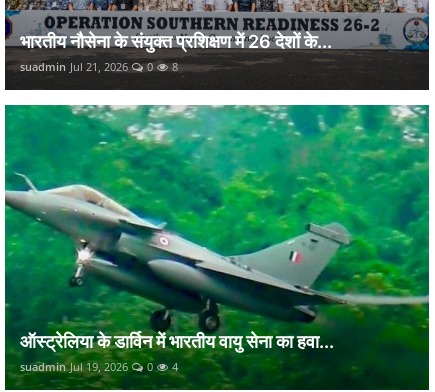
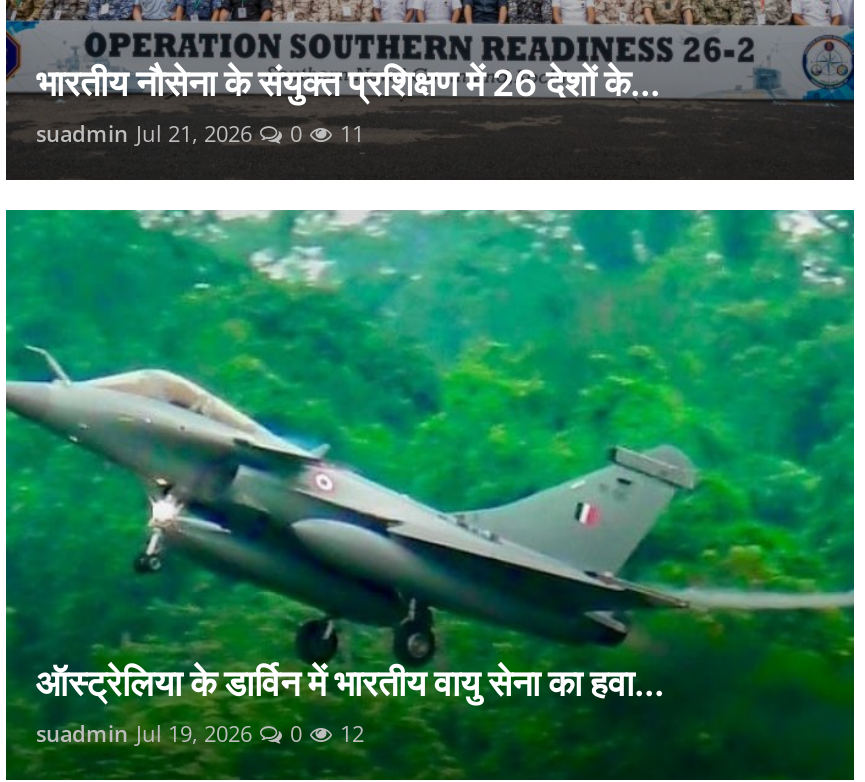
- suadmin Jul 21, 2026 0 8
+ suadmin Jul 21, 2026 0 11

- suadmin Jul 19, 2026 0 4
+ suadmin Jul 19, 2026 0 12
